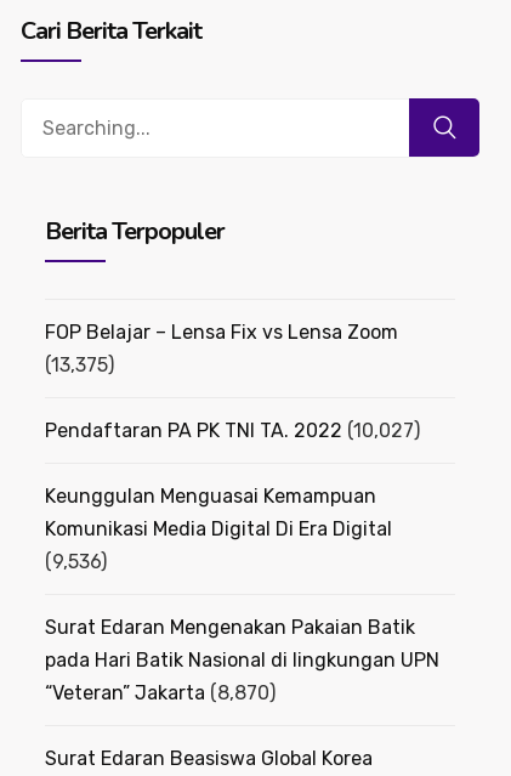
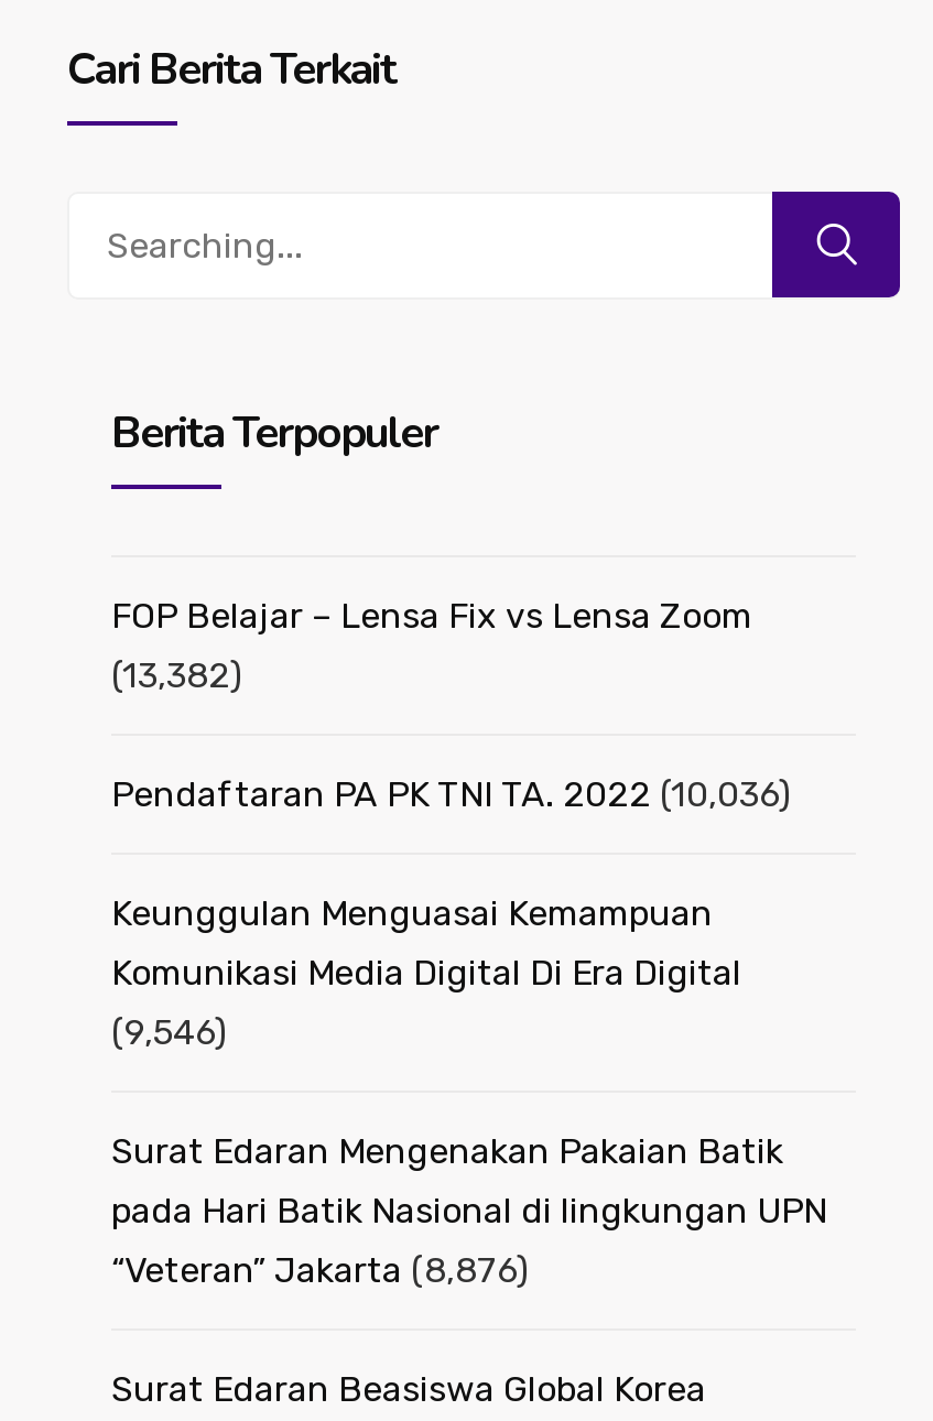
- (13,375)
+ (13,382)

- Pendaftaran PA PK TNI TA. 2022 (10,027)
+ Pendaftaran PA PK TNI TA. 2022 (10,036)

- (9,536)
+ (9,546)

- “Veteran” Jakarta (8,870)
+ “Veteran” Jakarta (8,876)
